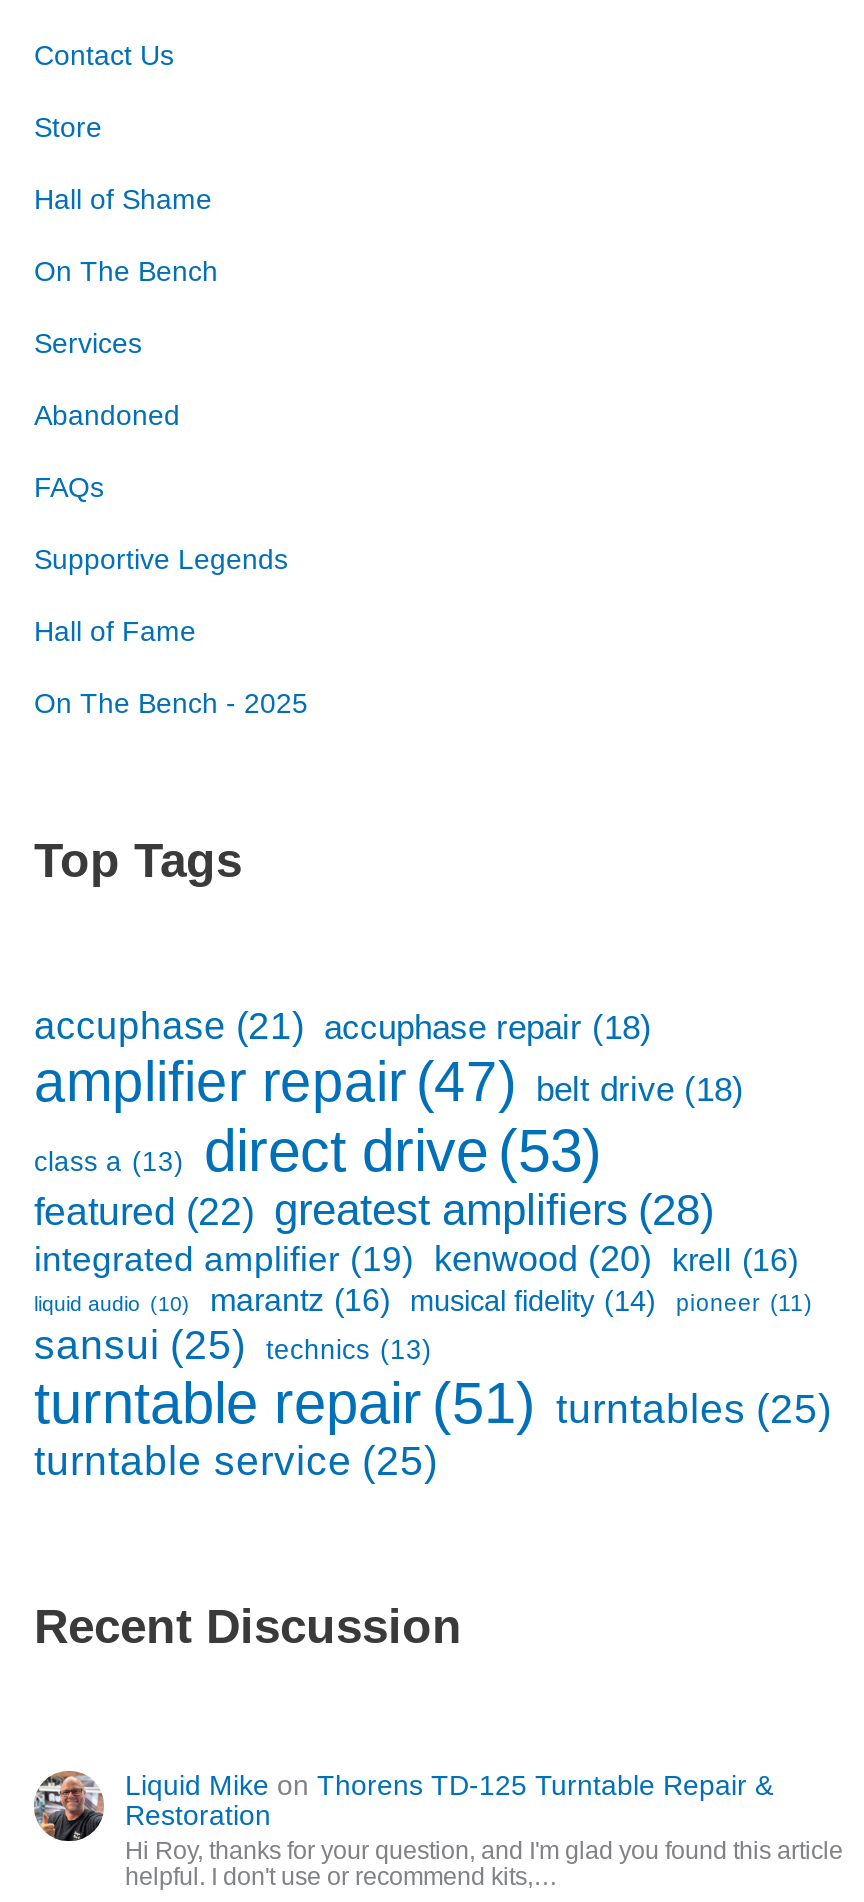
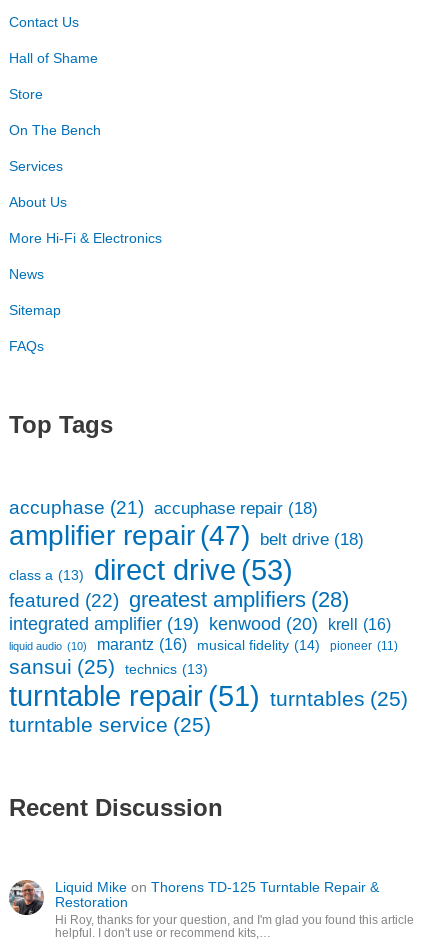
moved down: Store

moved up: Hall of Shame

- Abandoned
+ About Us
+ More Hi-Fi & Electronics
+ News
+ Sitemap

moved down: FAQs

- Supportive Legends
- Hall of Fame
- On The Bench - 2025
